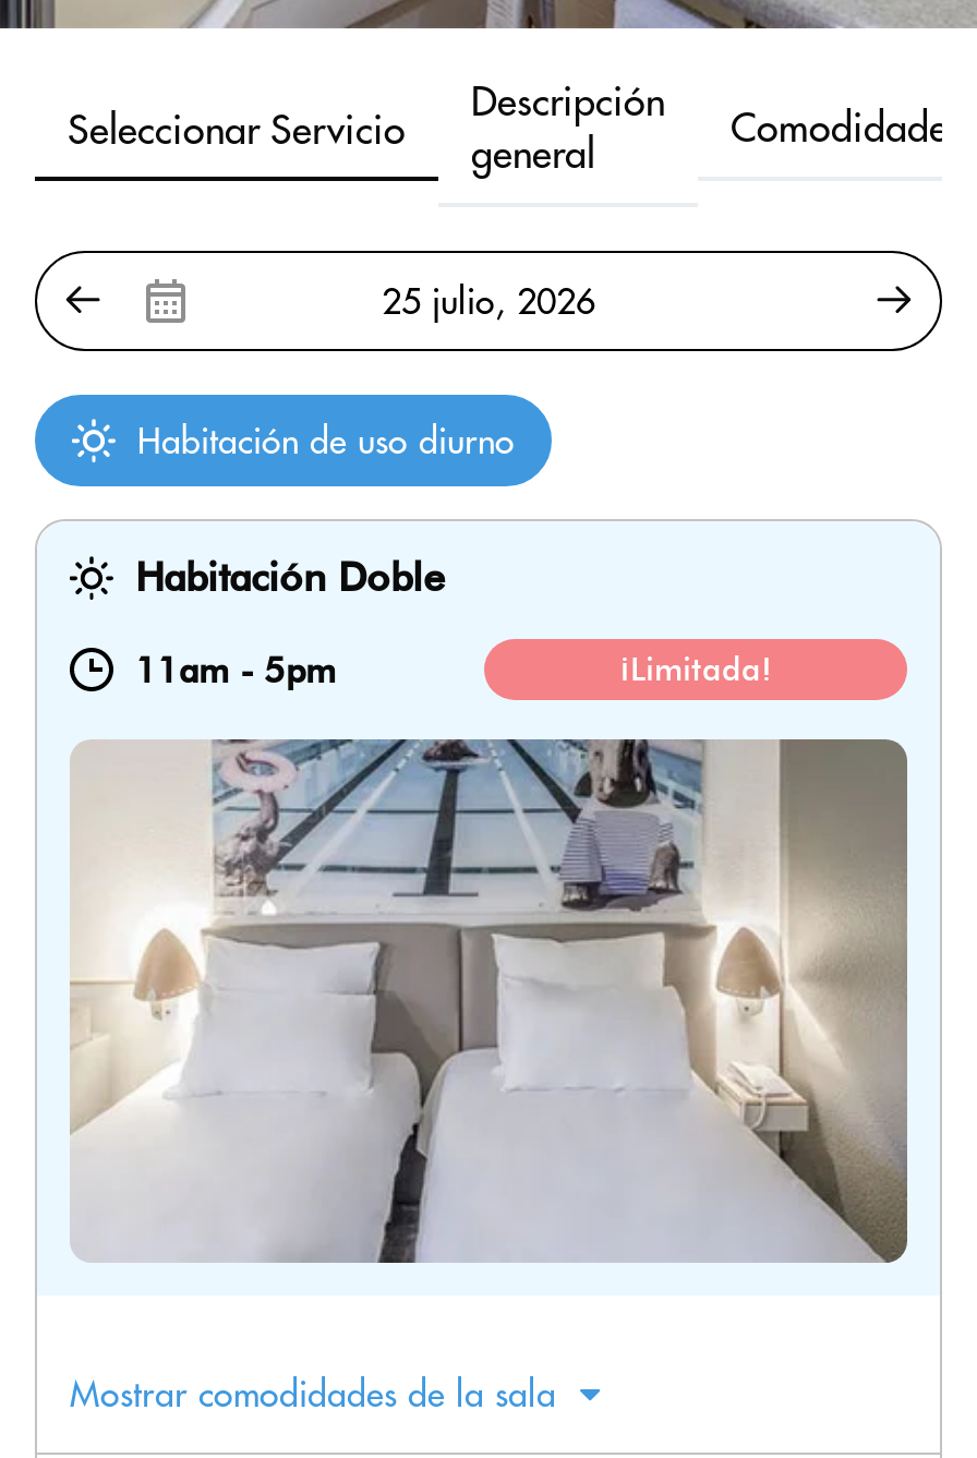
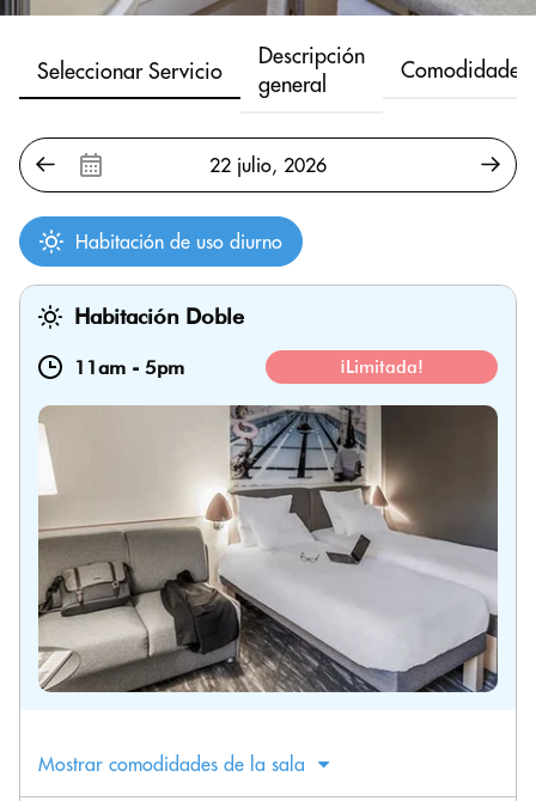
- [image]
+ [image]
